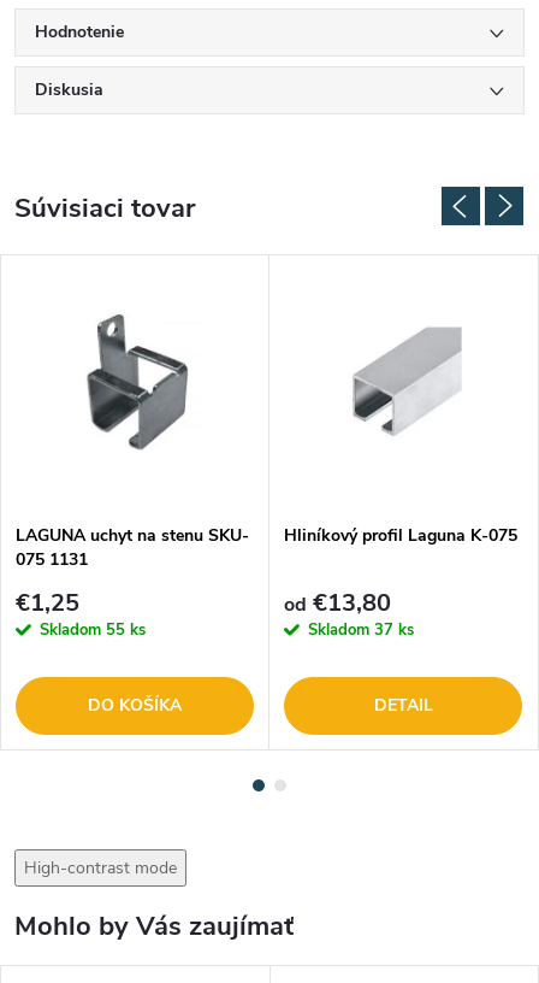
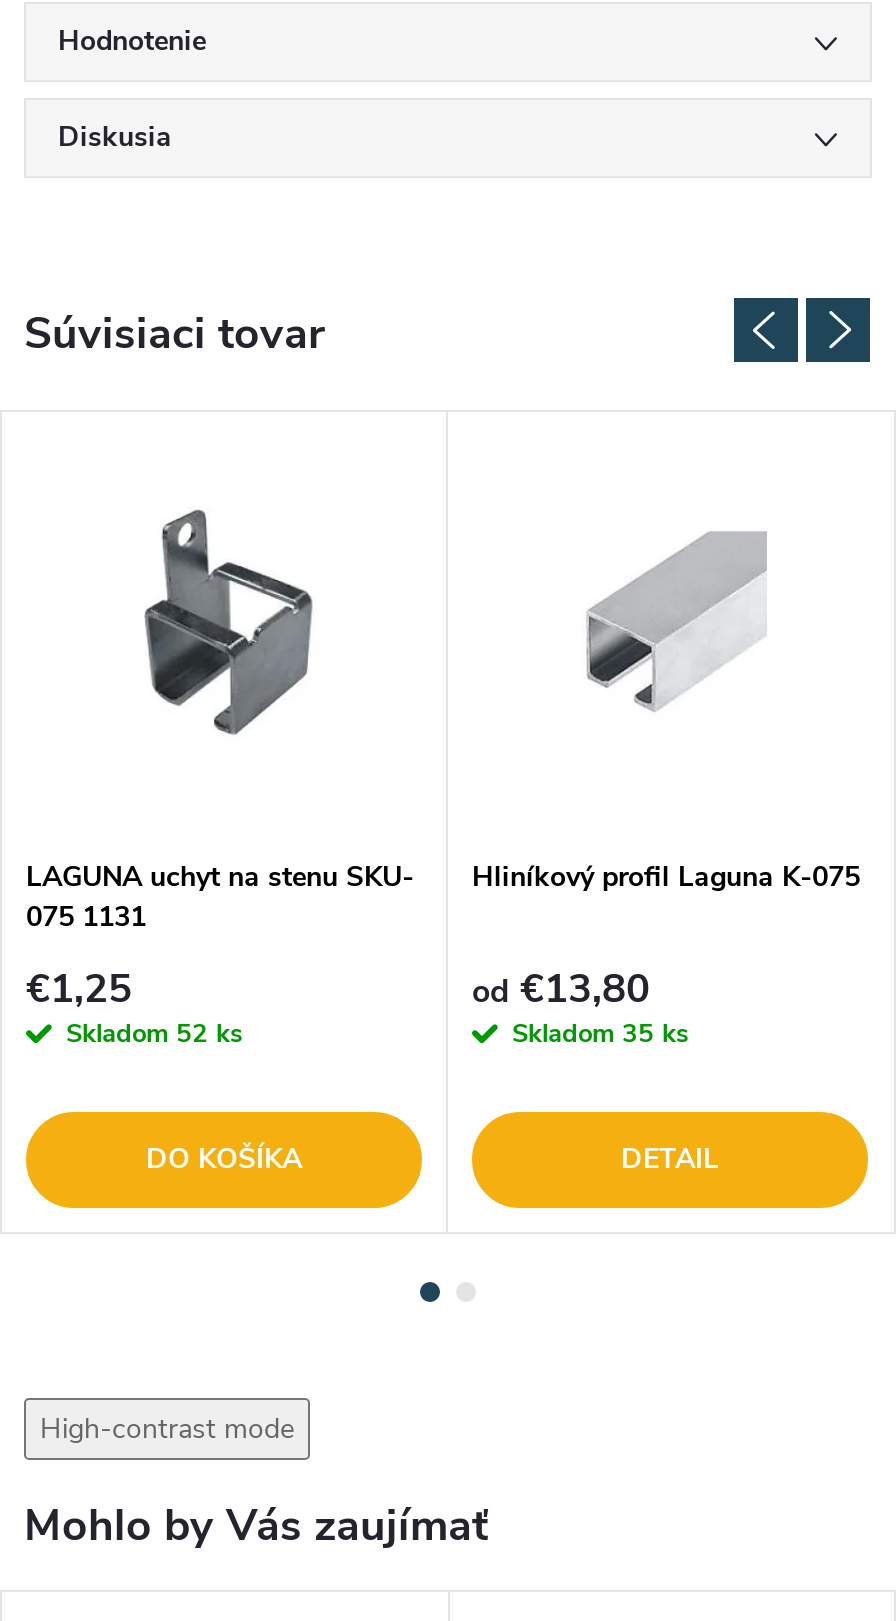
- Skladom 55 ks
+ Skladom 52 ks

- Skladom 37 ks
+ Skladom 35 ks
